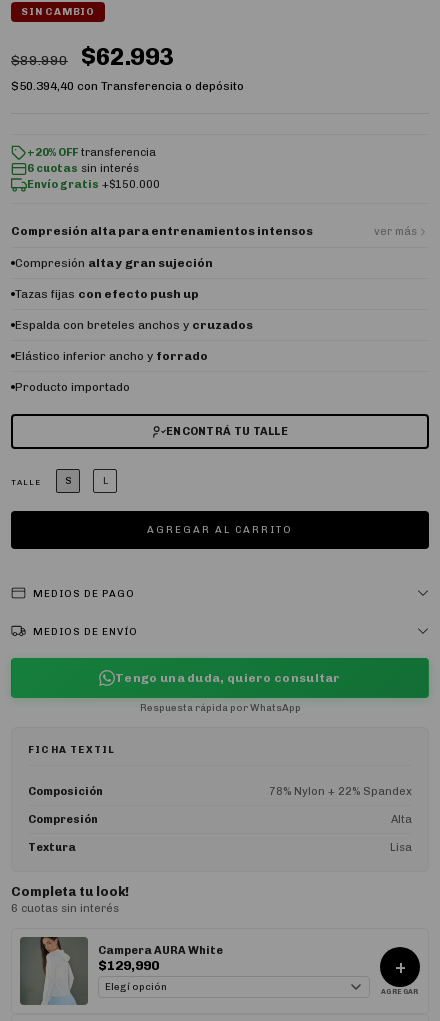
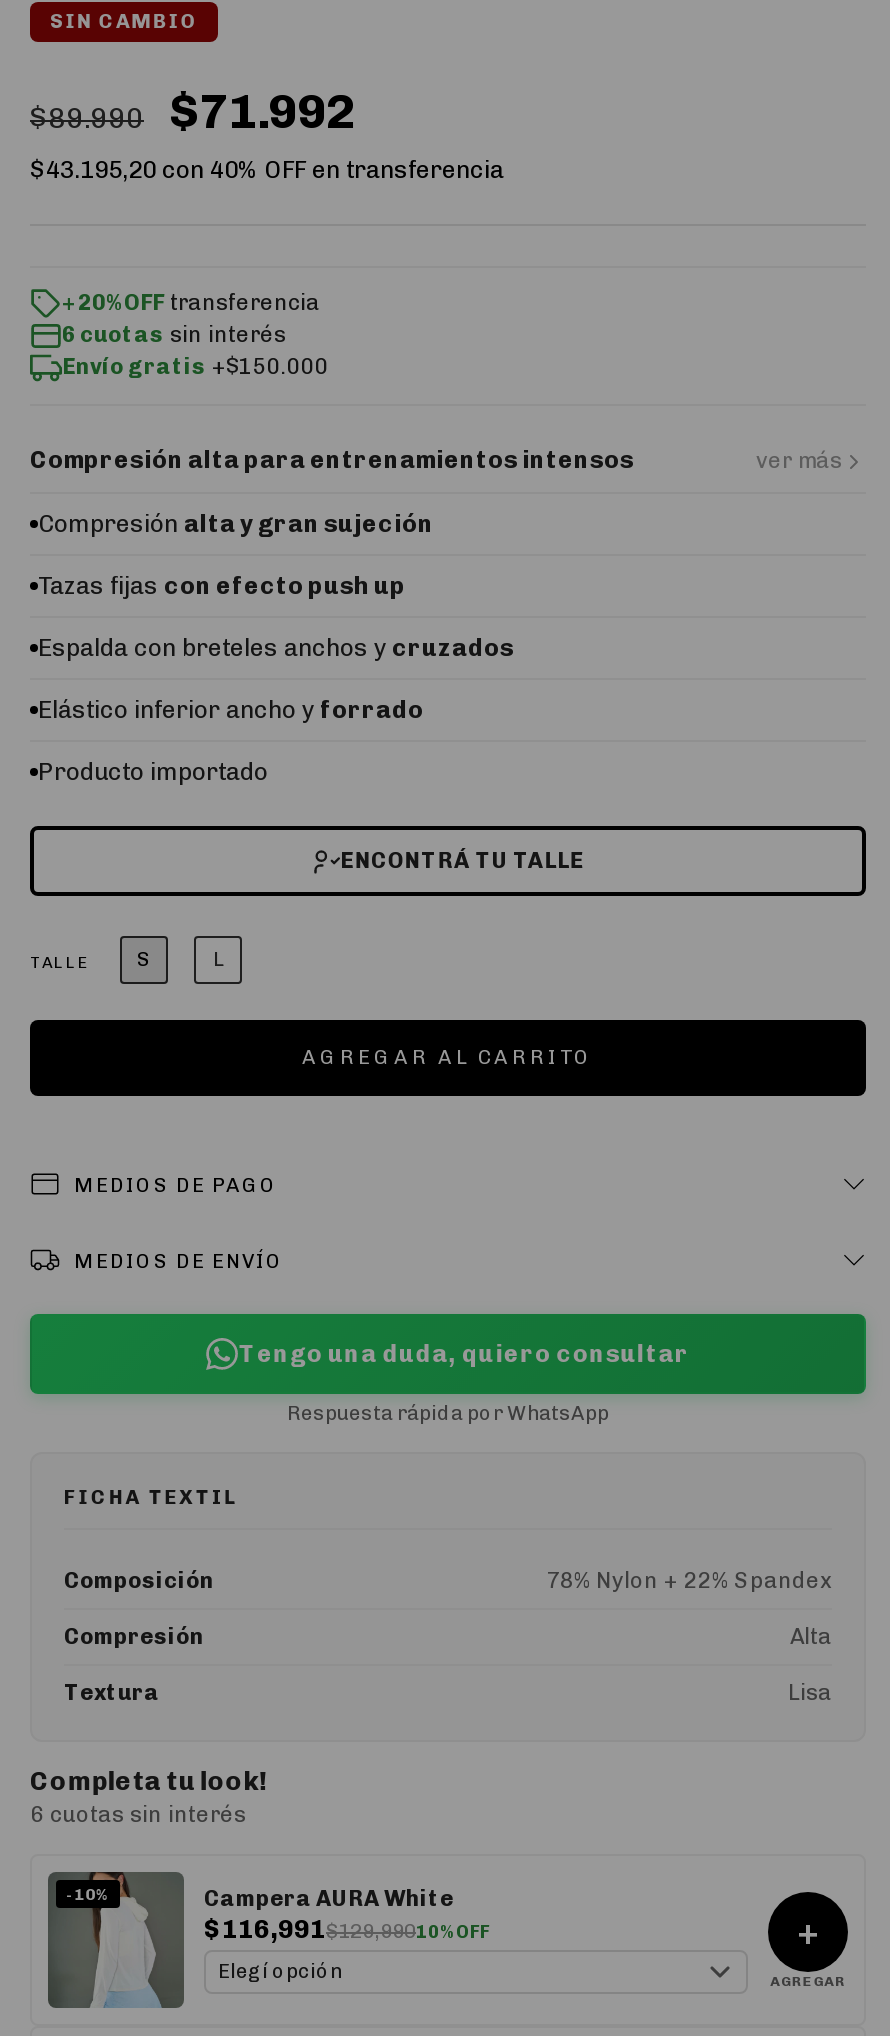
- $62.993
- $50.394,40 con Transferencia o depósito
+ $71.992
+ $43.195,20 con 40% OFF en transferencia

+ -10%

- $129,990
+ $116,991$129,99010% OFF
